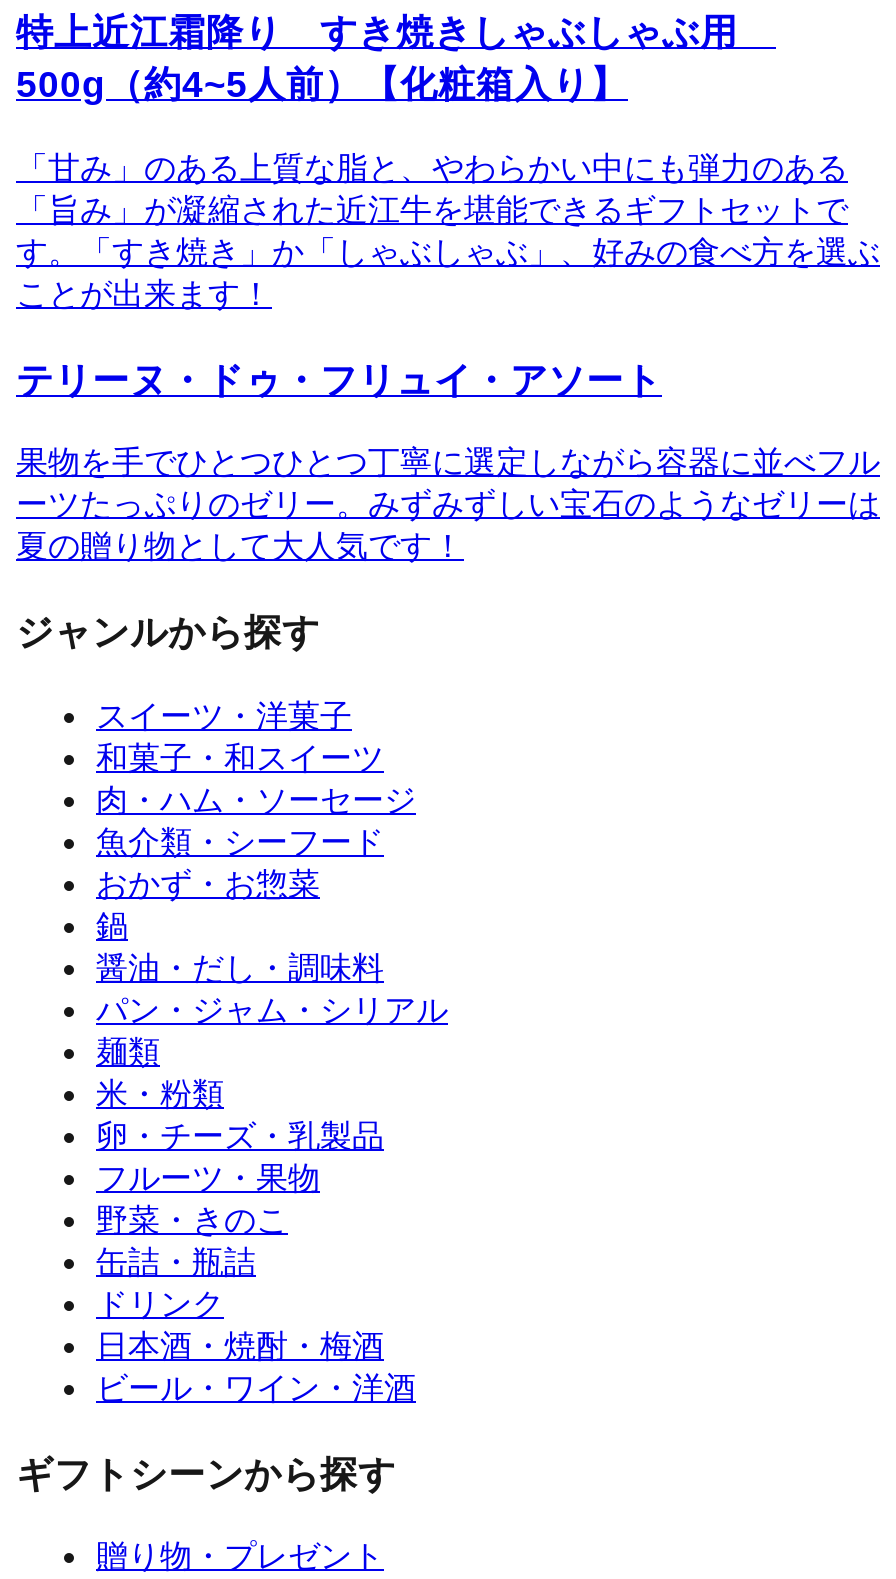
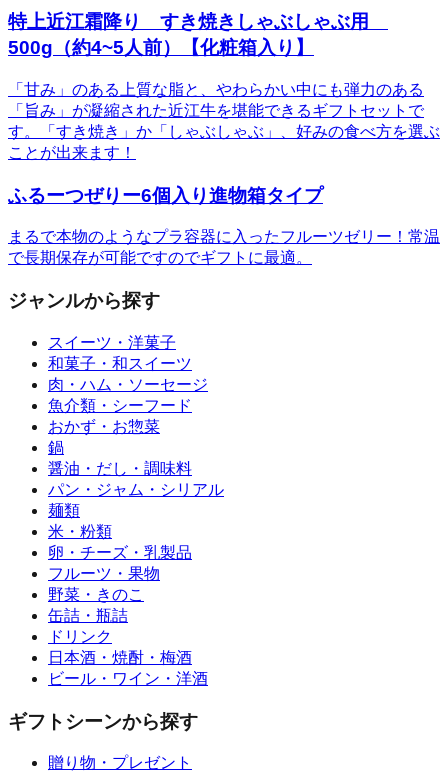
- テリーヌ・ドゥ・フリュイ・アソート
+ ふるーつぜりー6個入り進物箱タイプ

- 果物を手でひとつひとつ丁寧に選定しながら容器に並べフル
- ーツたっぷりのゼリー。みずみずしい宝石のようなゼリーは
- 夏の贈り物として大人気です！
+ まるで本物のようなプラ容器に入ったフルーツゼリー！常温
+ で長期保存が可能ですのでギフトに最適。
